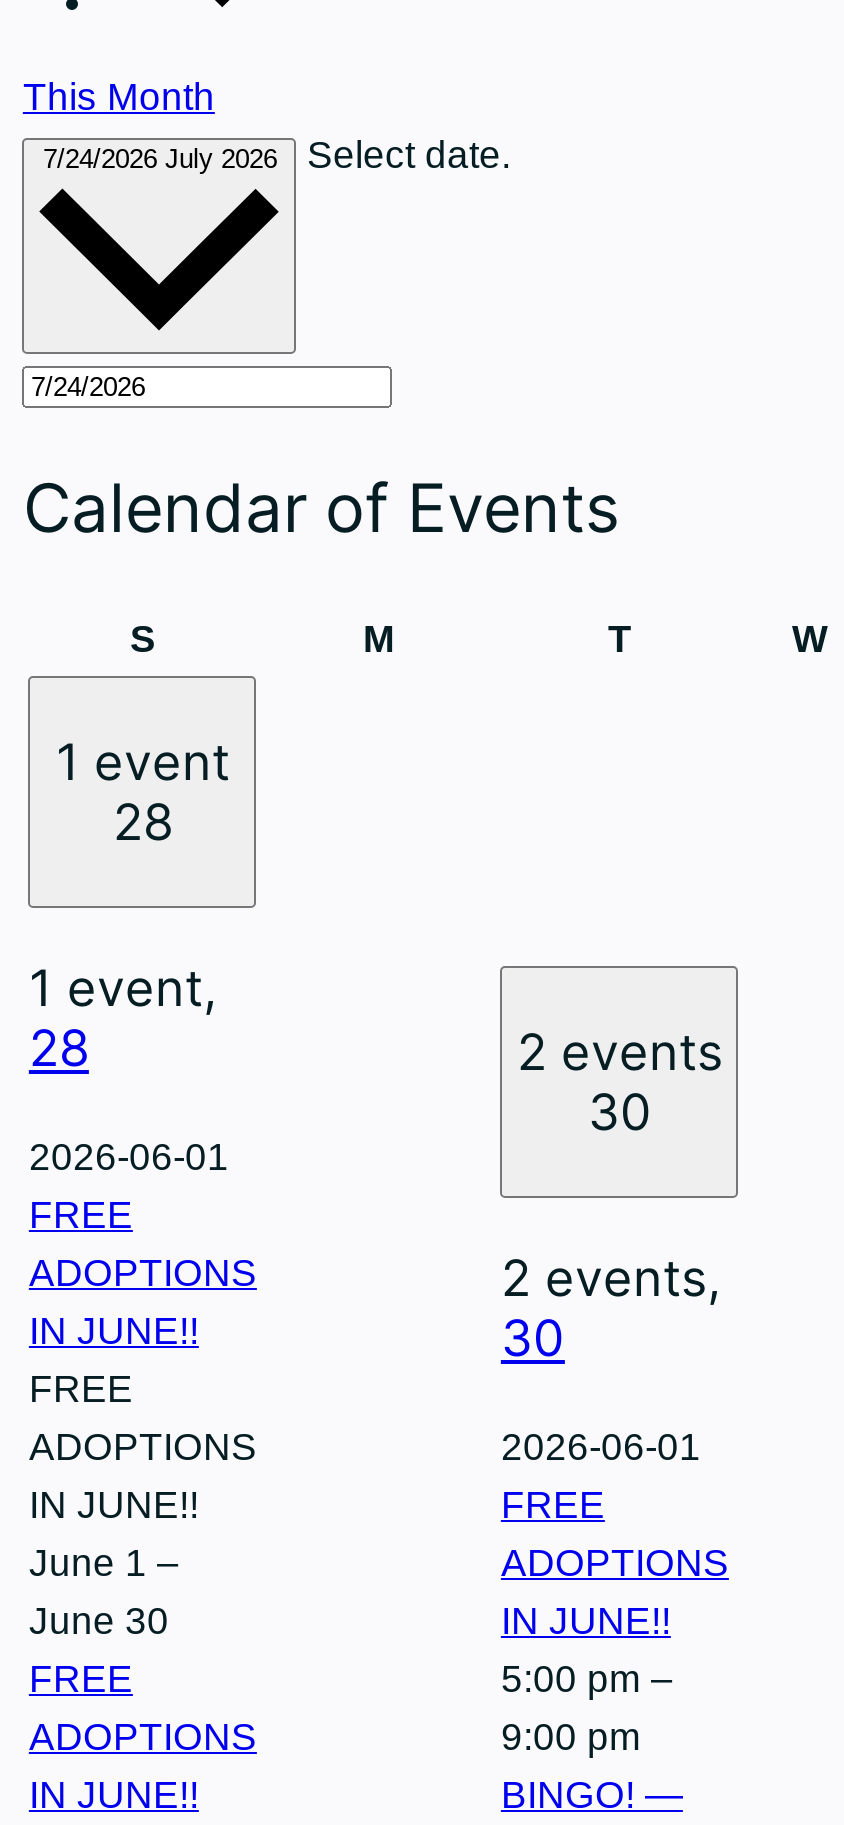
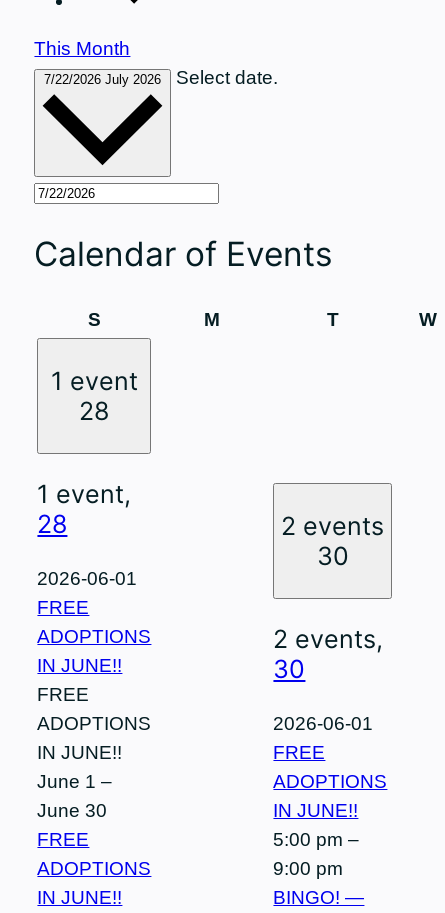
- 7/24/2026 July 2026 Select date.
+ 7/22/2026 July 2026 Select date.
